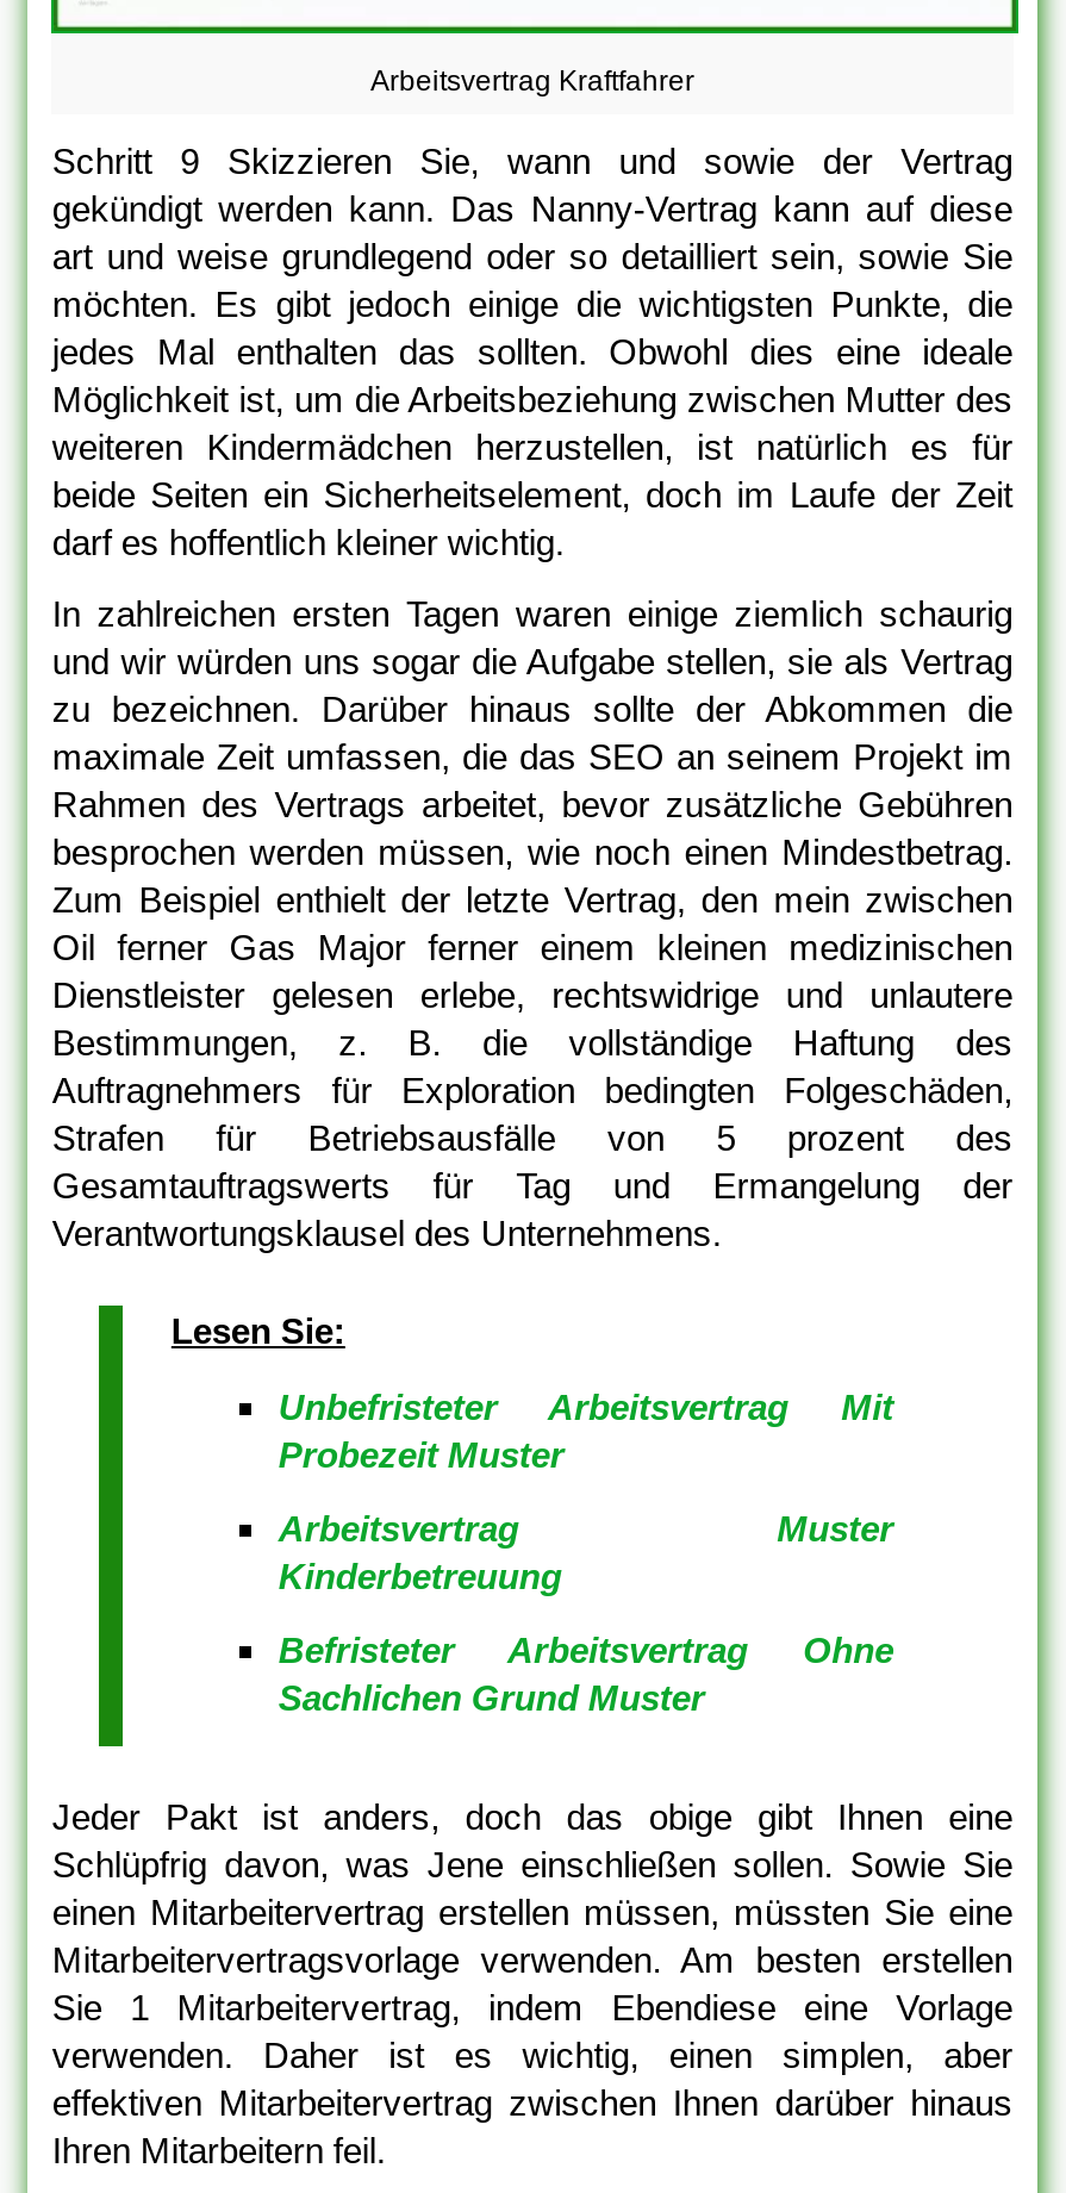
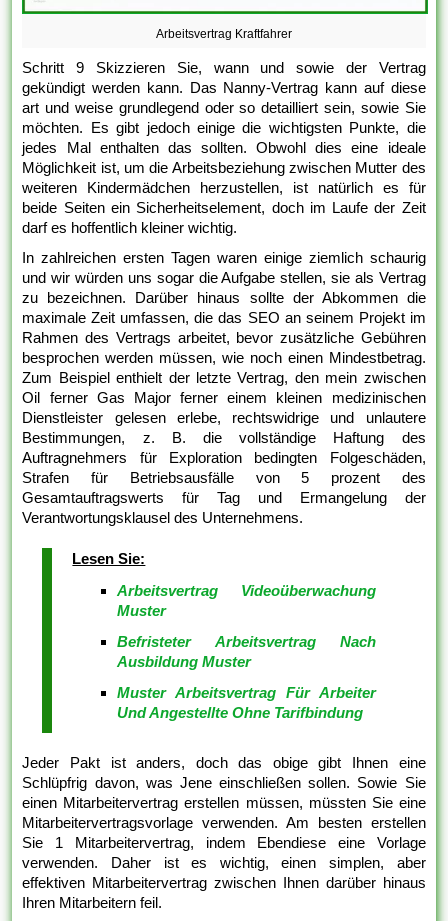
- Unbefristeter Arbeitsvertrag Mit
- Probezeit Muster
+ Arbeitsvertrag Videoüberwachung
+ Muster

- Arbeitsvertrag Muster
- Kinderbetreuung
+ Befristeter Arbeitsvertrag Nach
+ Ausbildung Muster

- Befristeter Arbeitsvertrag Ohne
- Sachlichen Grund Muster
+ Muster Arbeitsvertrag Für Arbeiter
+ Und Angestellte Ohne Tarifbindung
